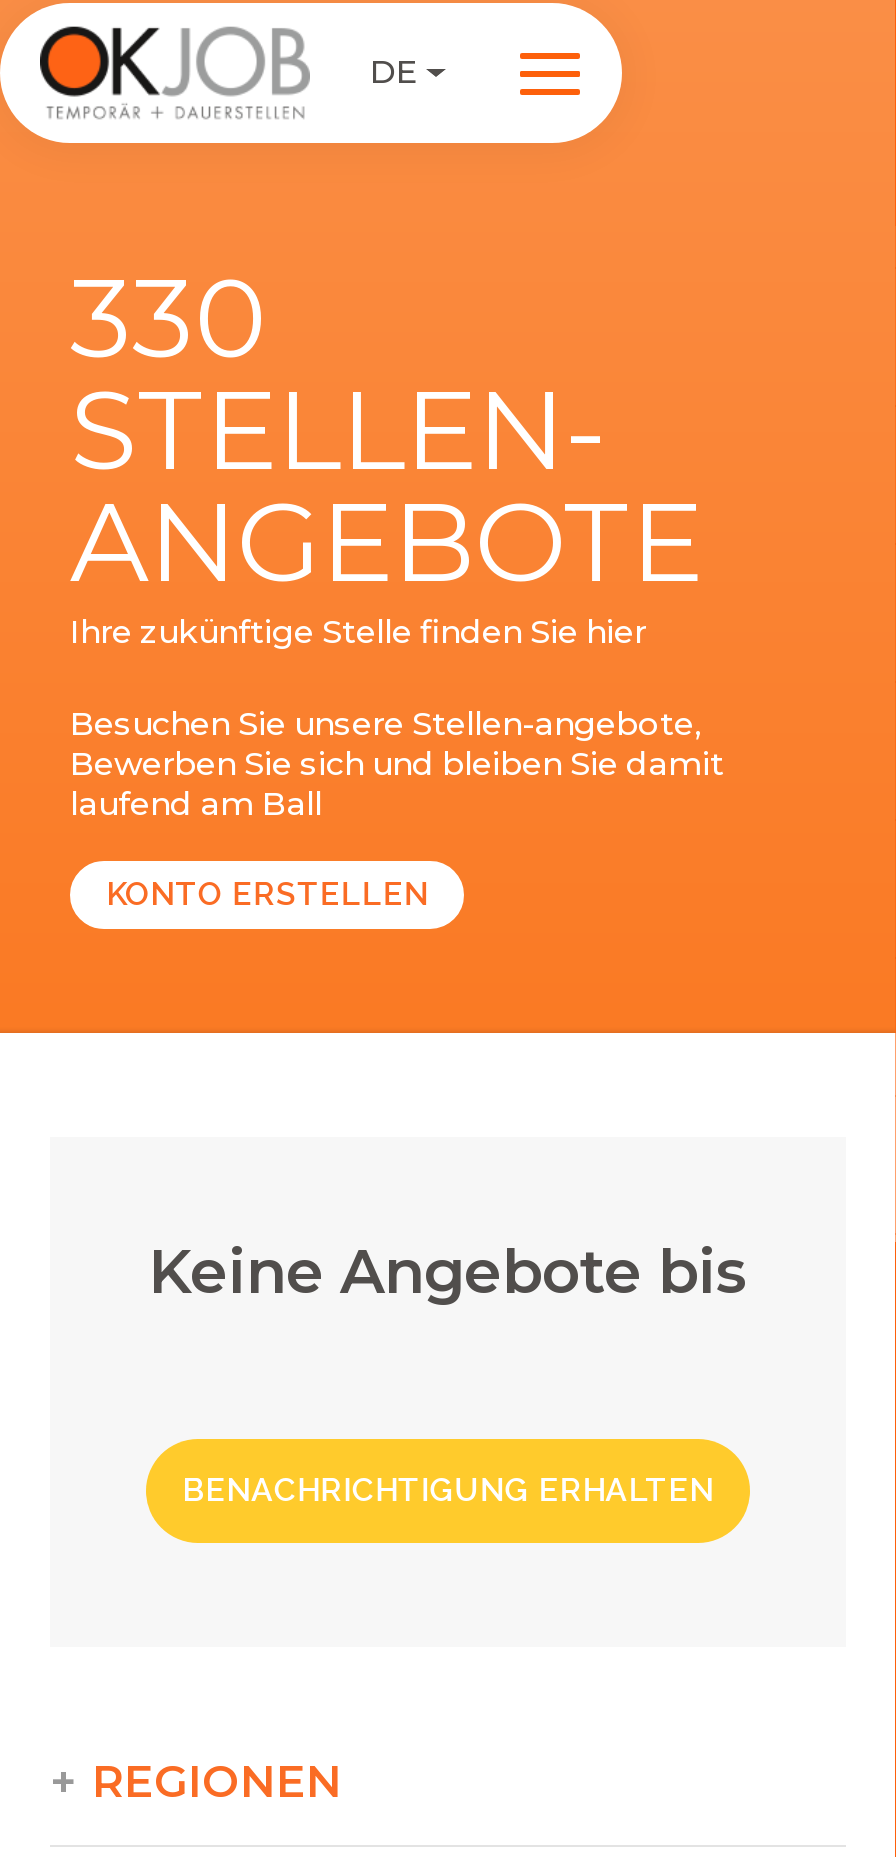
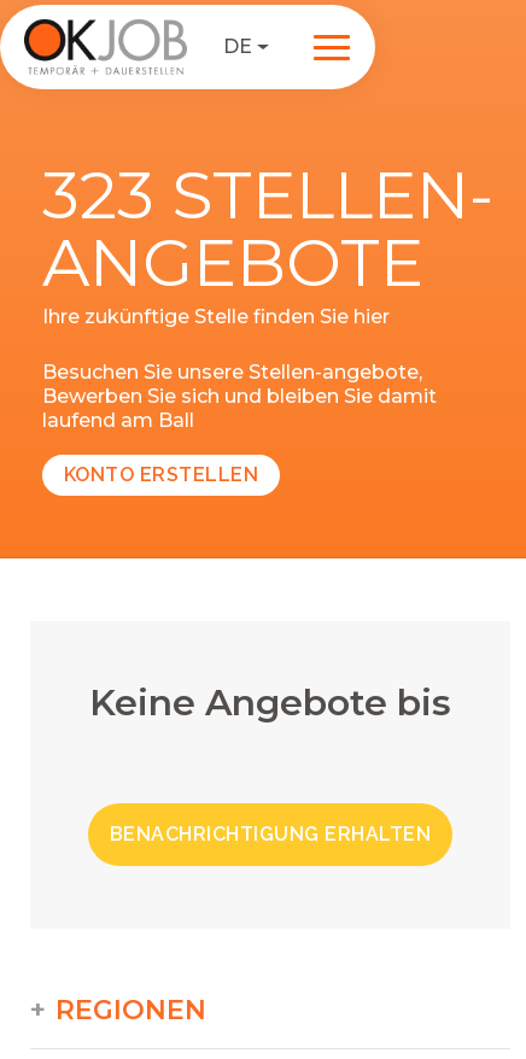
- 330
- STELLEN-
+ 323 STELLEN-
